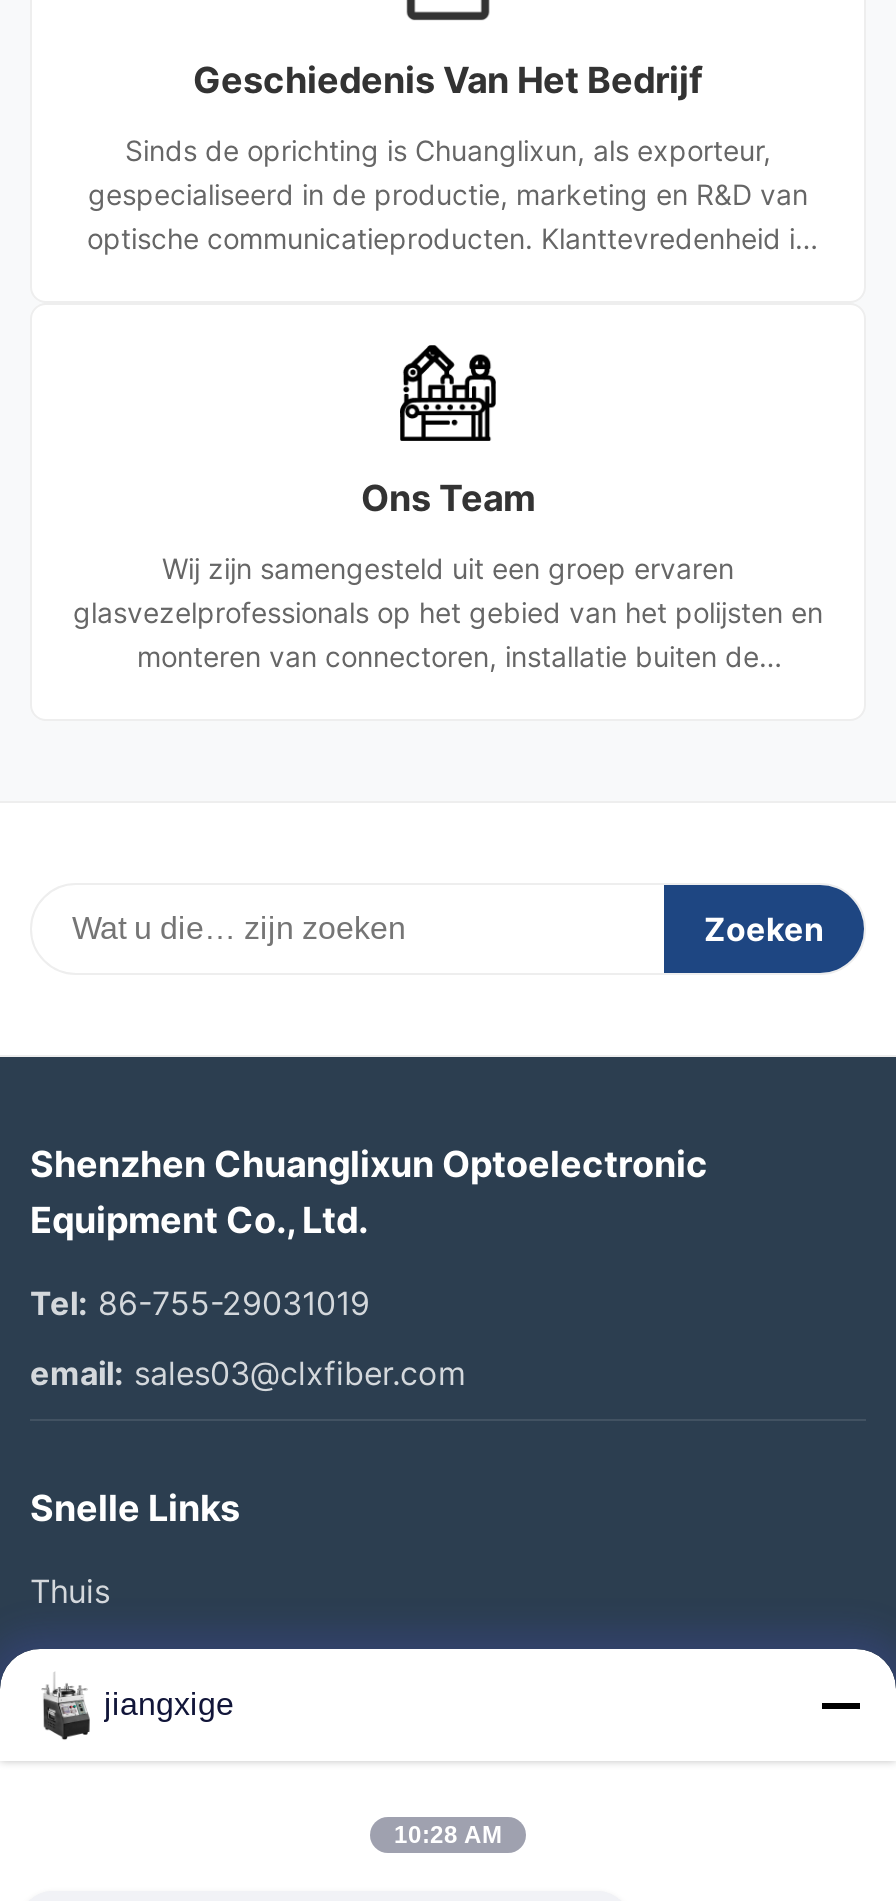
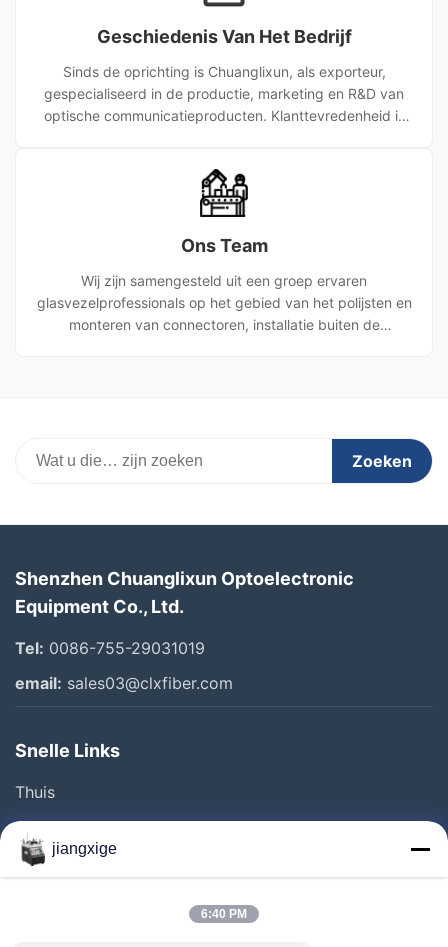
- Tel: 86-755-29031019
+ Tel: 0086-755-29031019

- 10:28 AM
+ 6:40 PM
